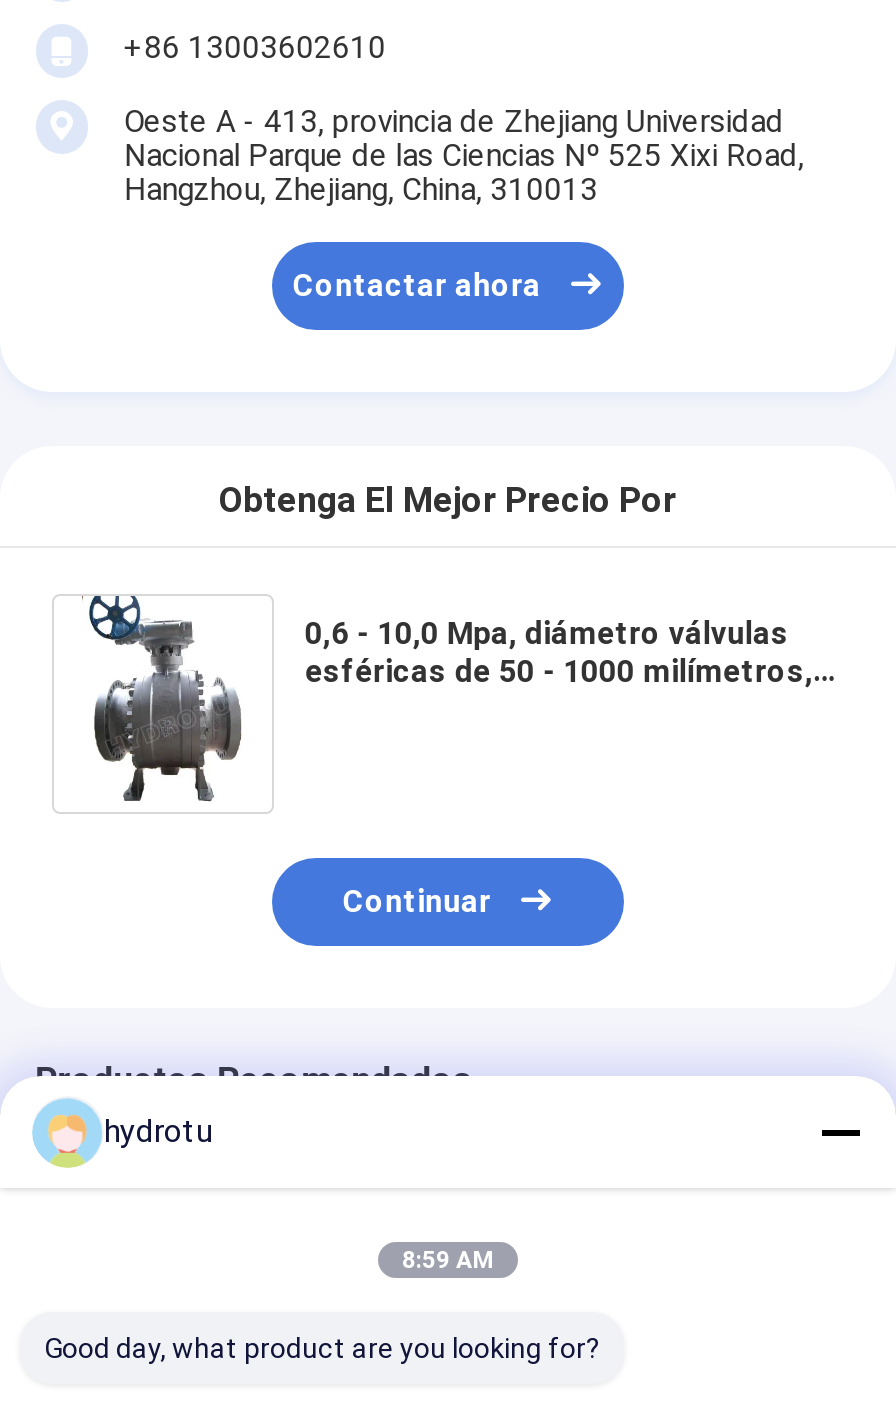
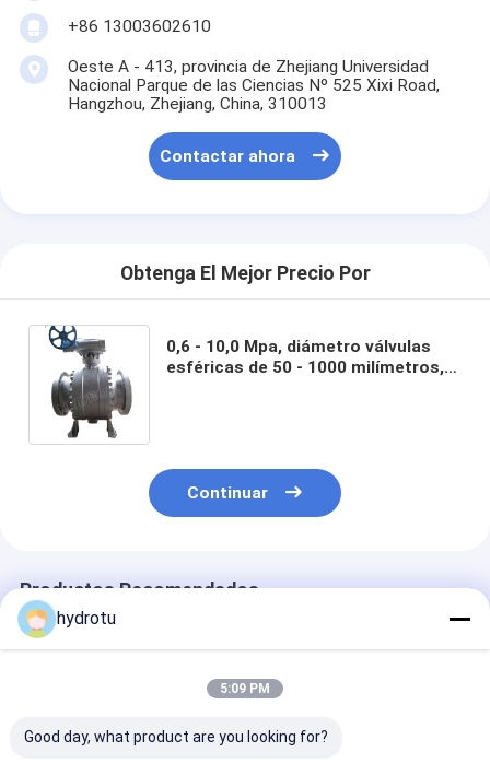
- 8:59 AM
+ 5:09 PM
